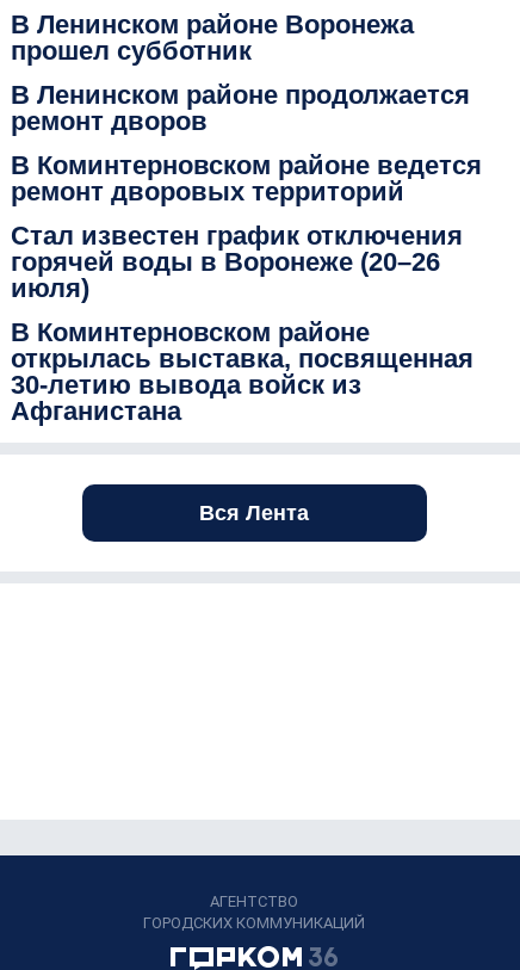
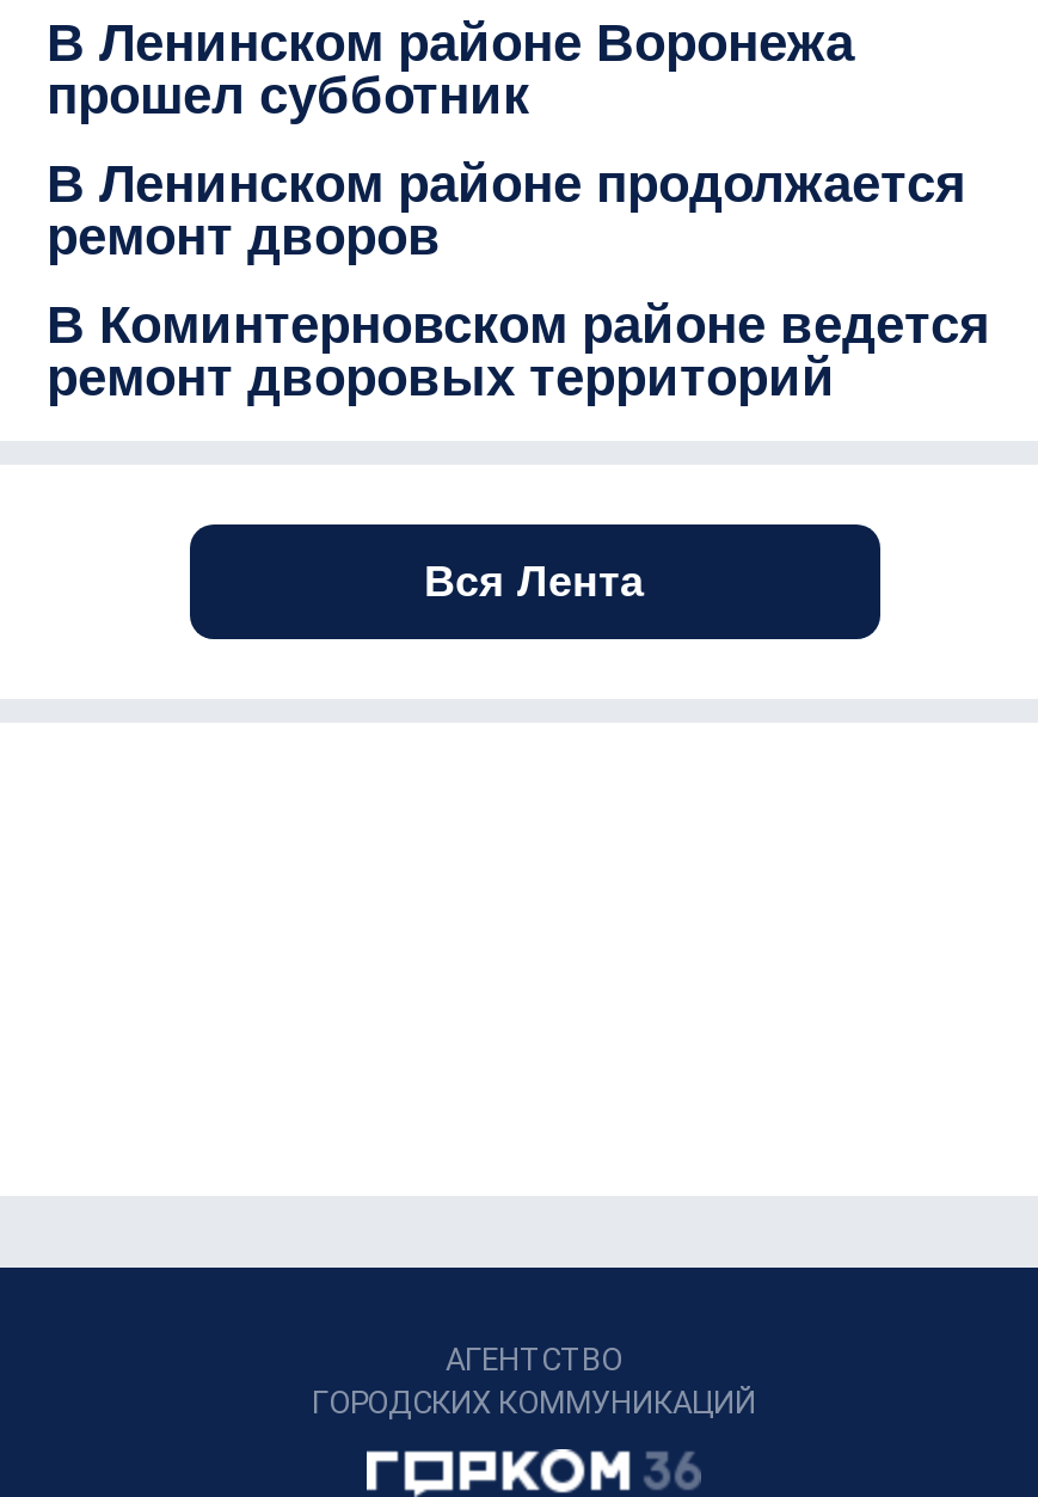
- Стал известен график отключения
- горячей воды в Воронеже (20–26
- июля)
- В Коминтерновском районе
- открылась выставка, посвященная
- 30-летию вывода войск из
- Афганистана
